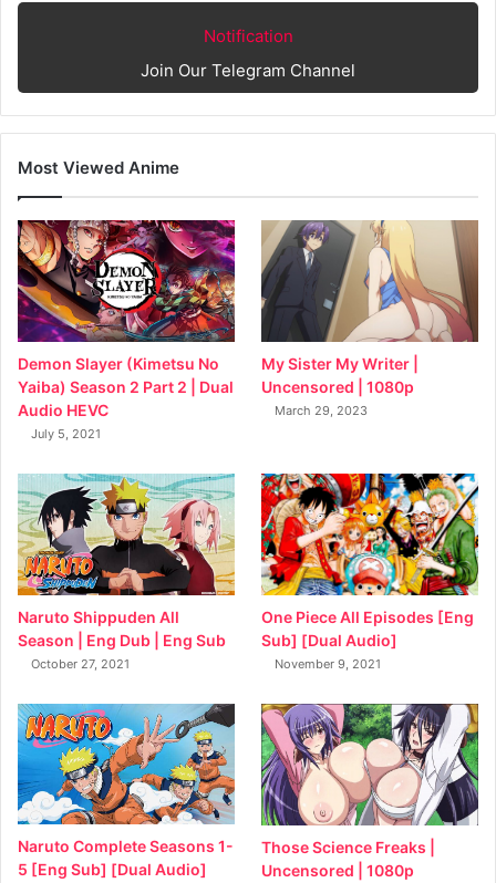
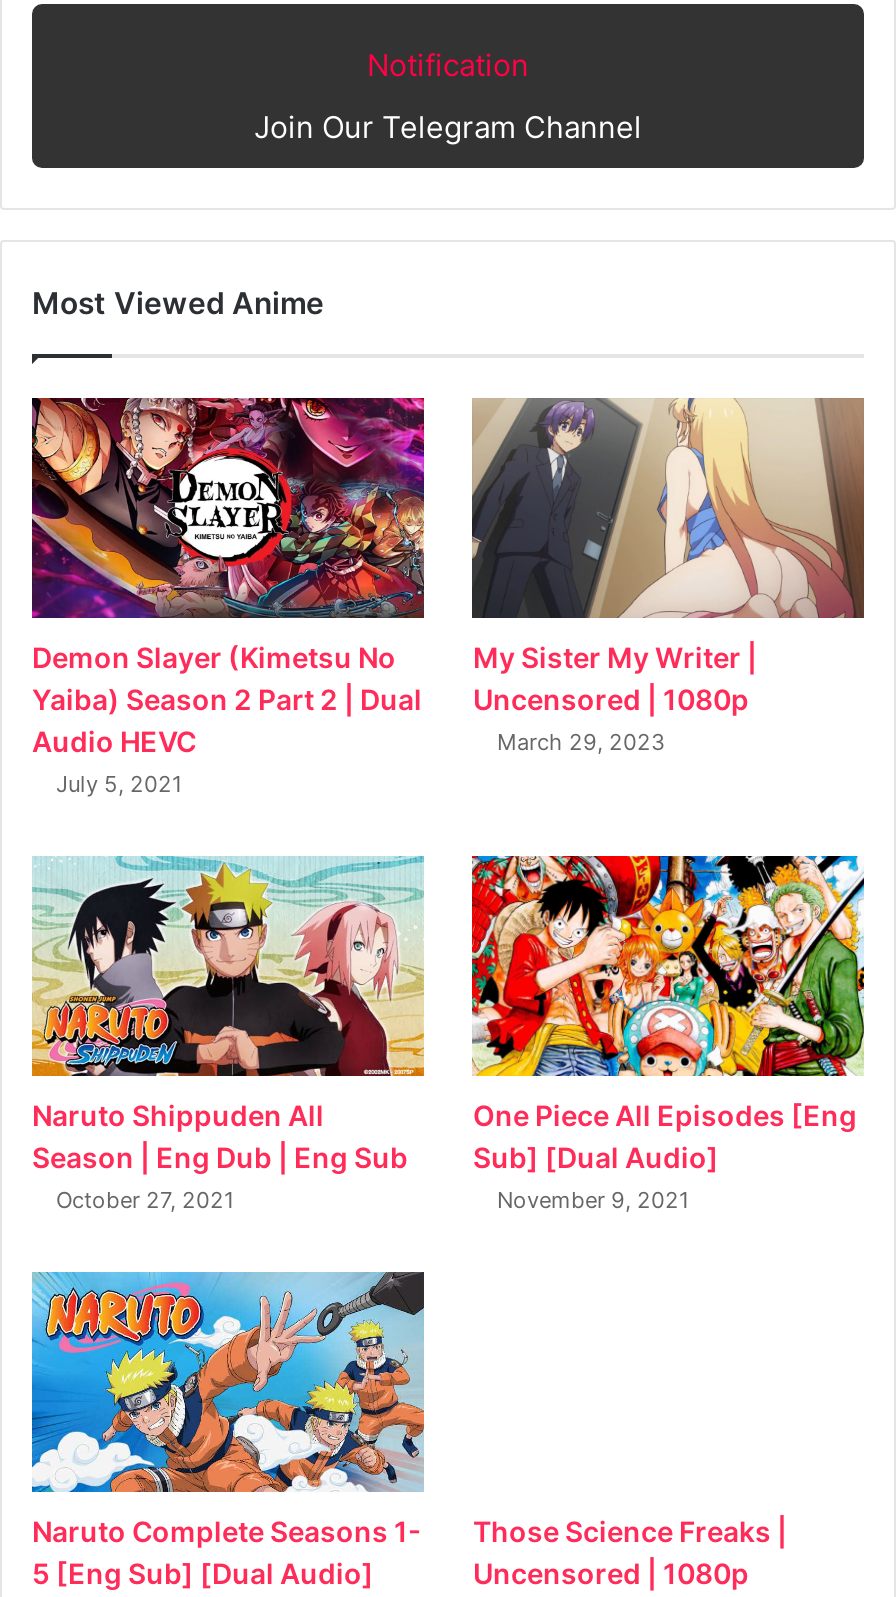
- [image]
